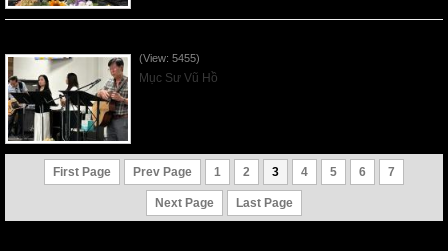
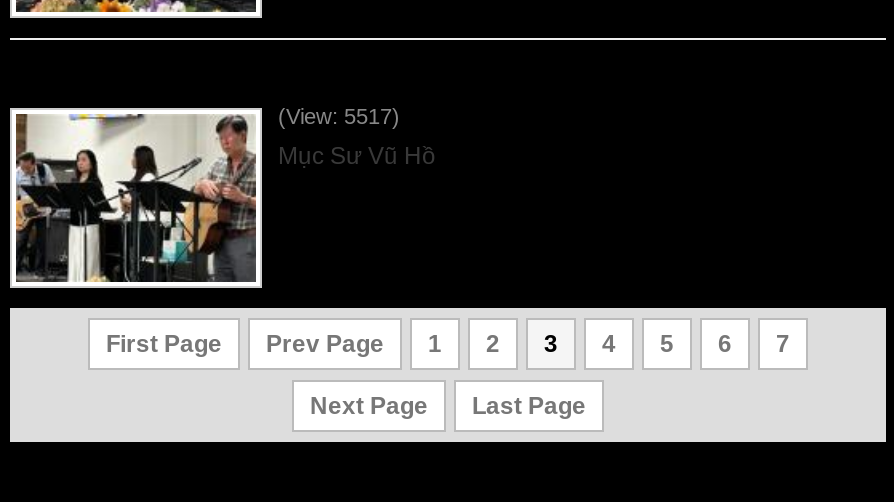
- (View: 5455)
+ (View: 5517)
